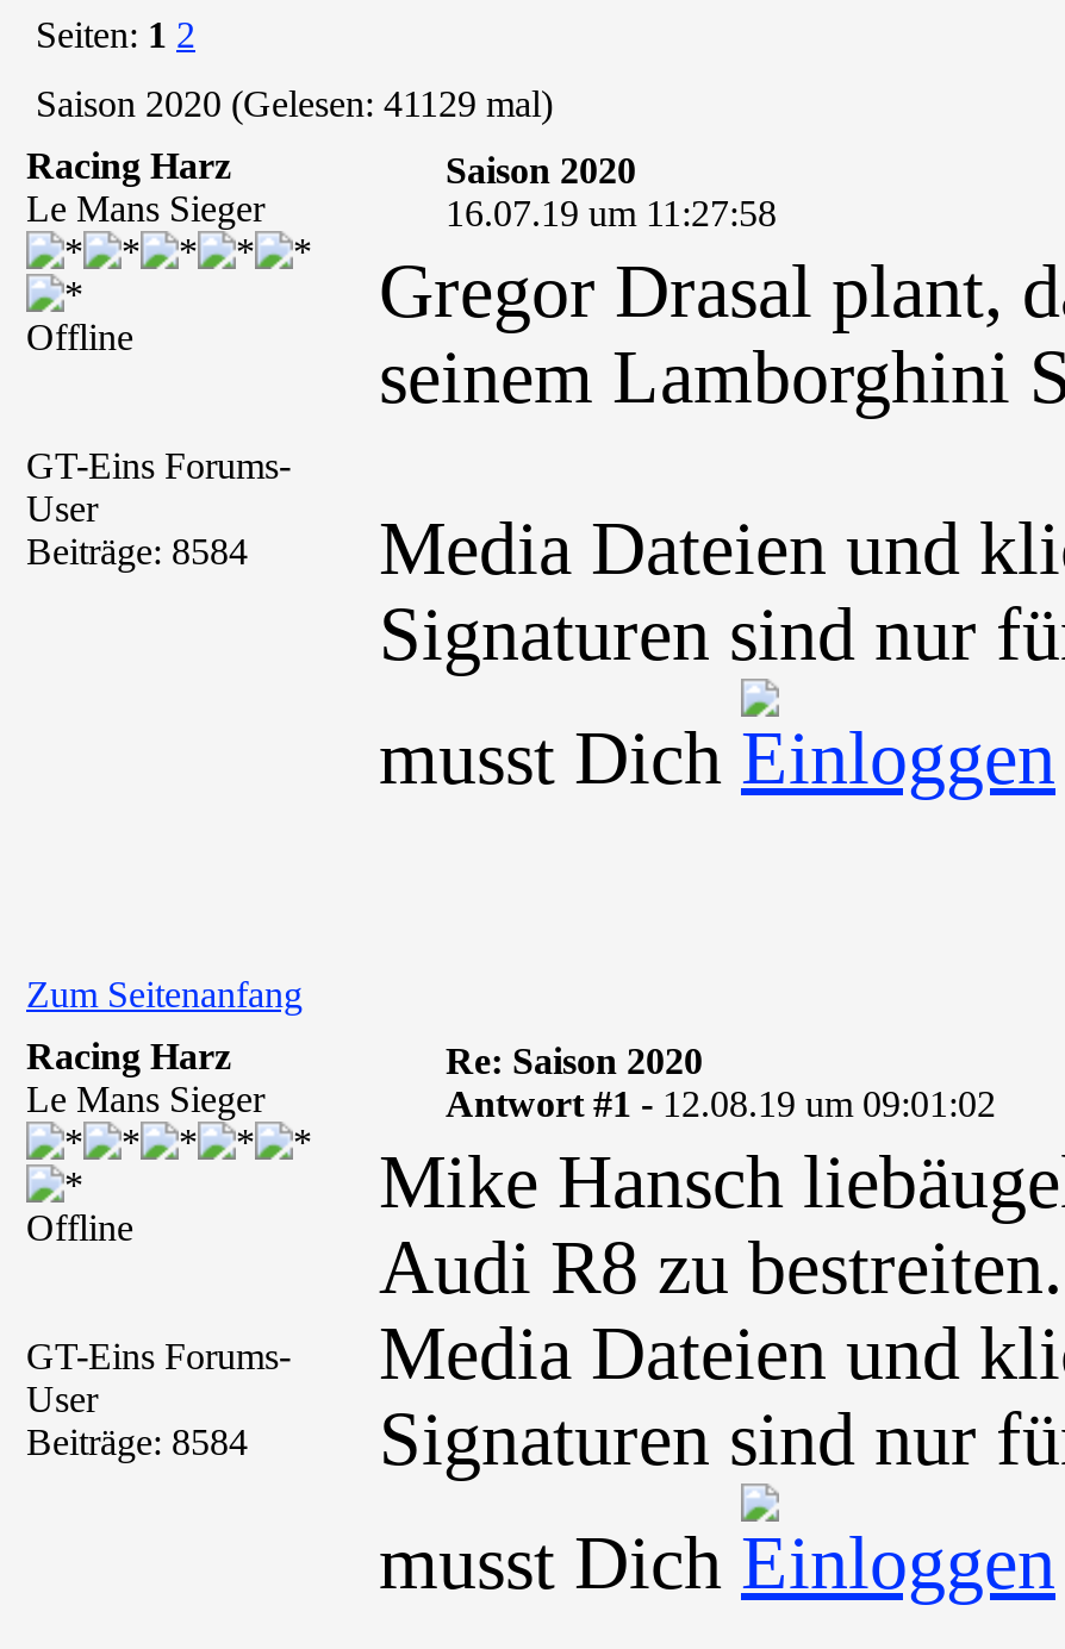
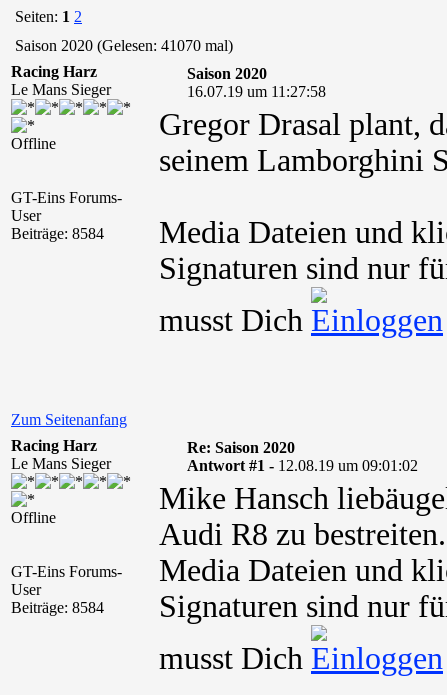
- Saison 2020 (Gelesen: 41129 mal)
+ Saison 2020 (Gelesen: 41070 mal)
